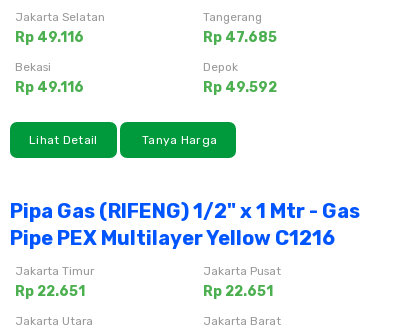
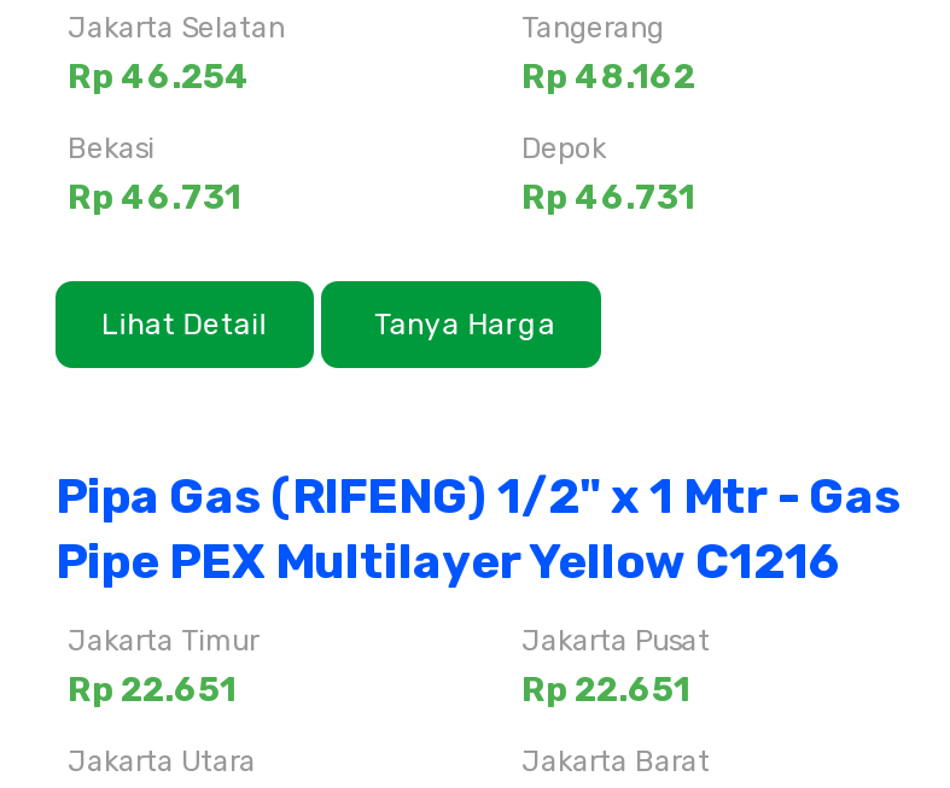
- Rp 49.116
+ Rp 46.254

- Rp 47.685
+ Rp 48.162

- Rp 49.116
+ Rp 46.731

- Rp 49.592
+ Rp 46.731
